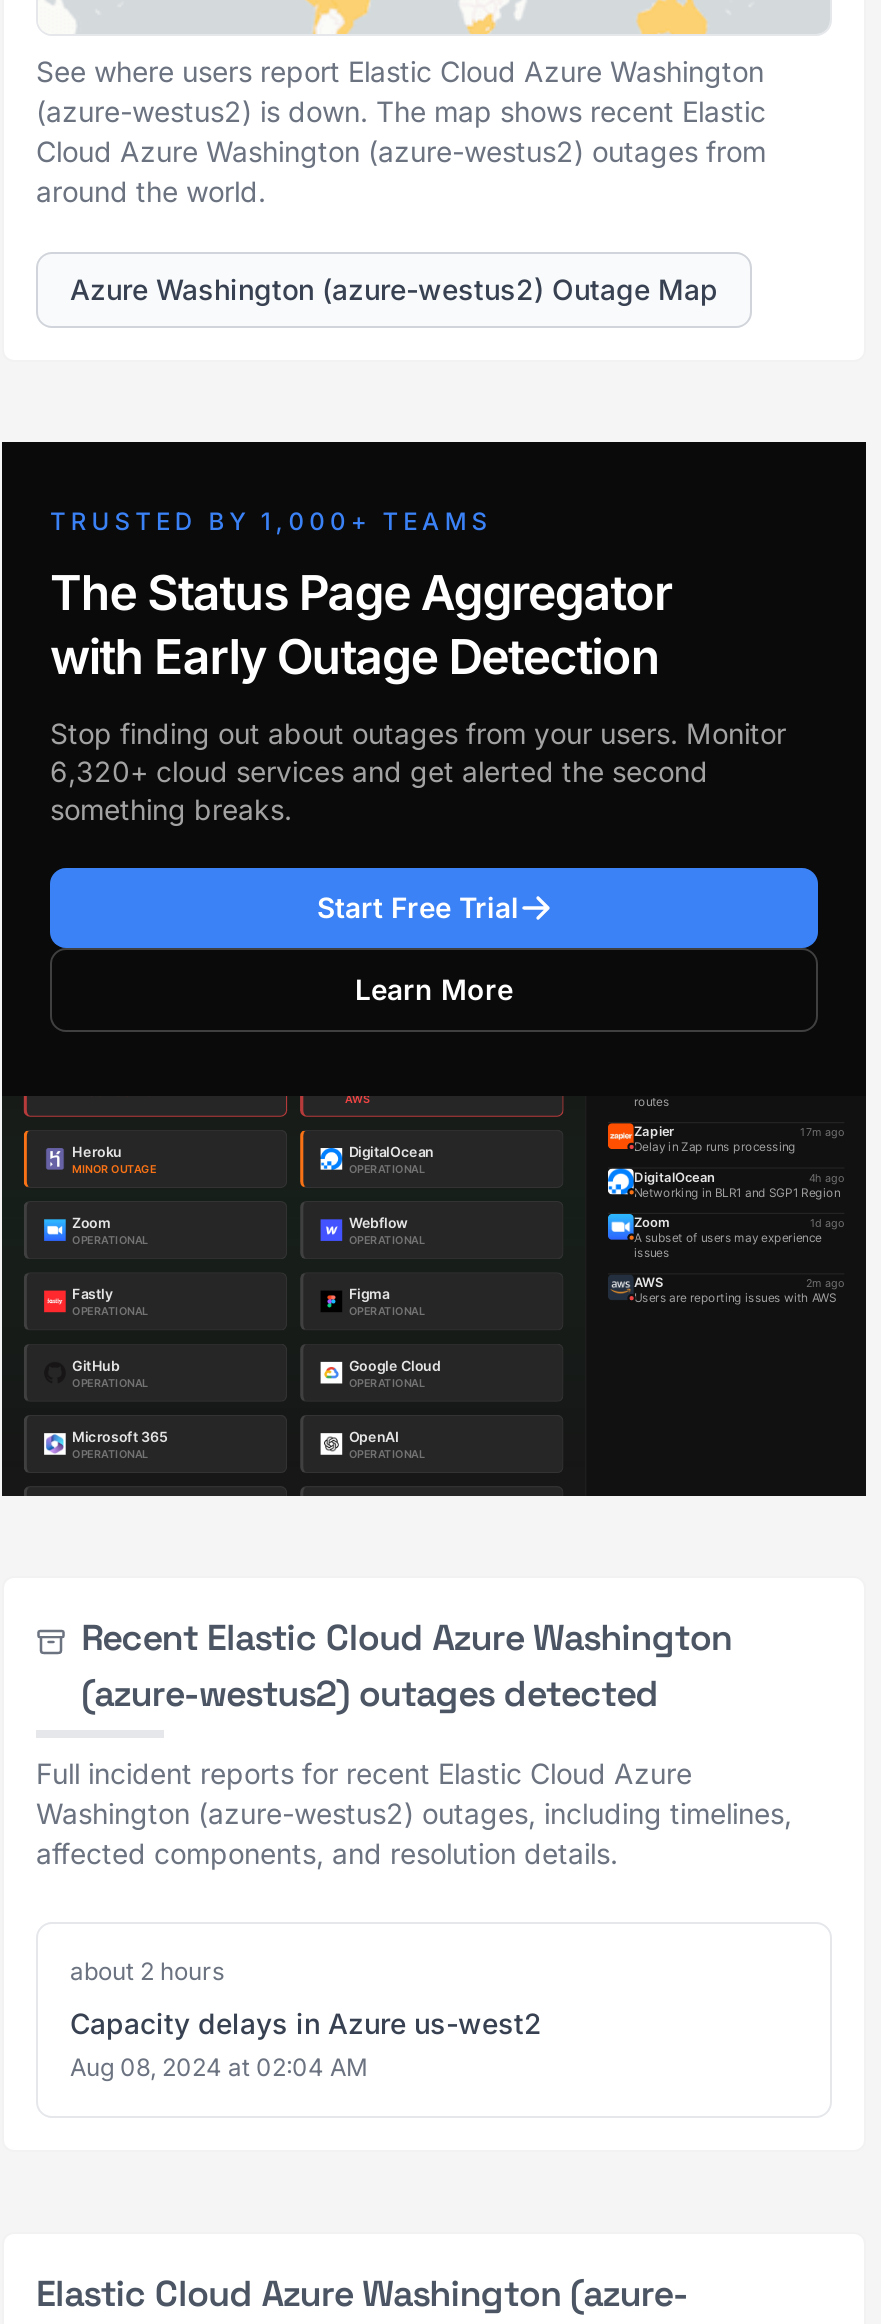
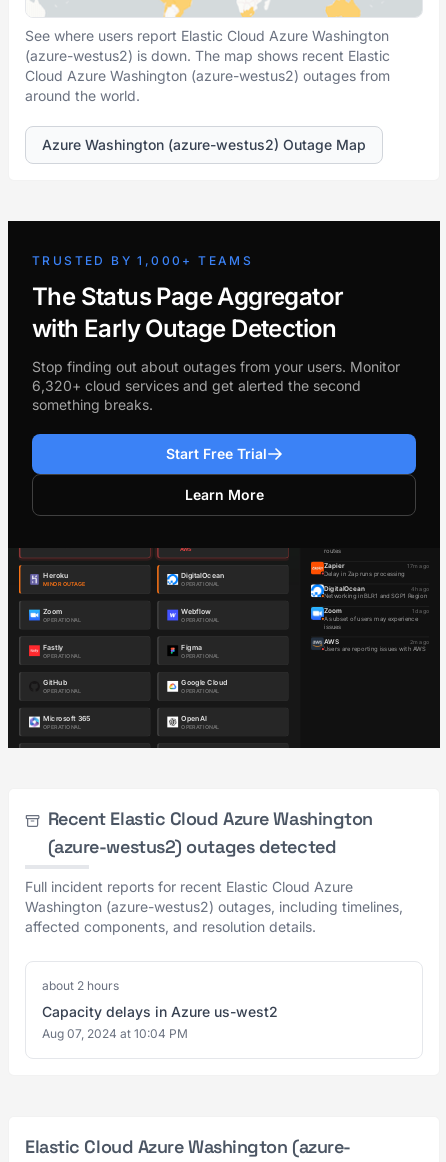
- Aug 08, 2024 at 02:04 AM
+ Aug 07, 2024 at 10:04 PM
